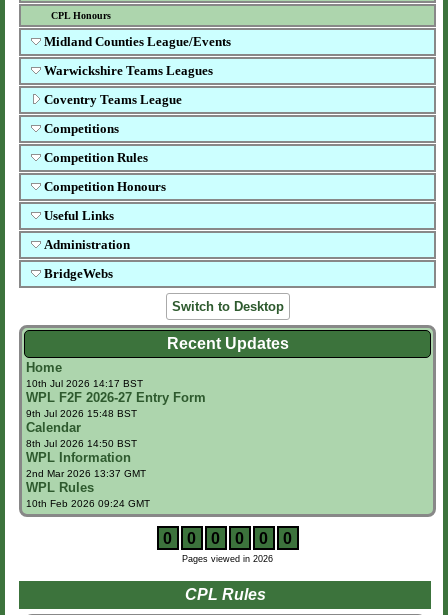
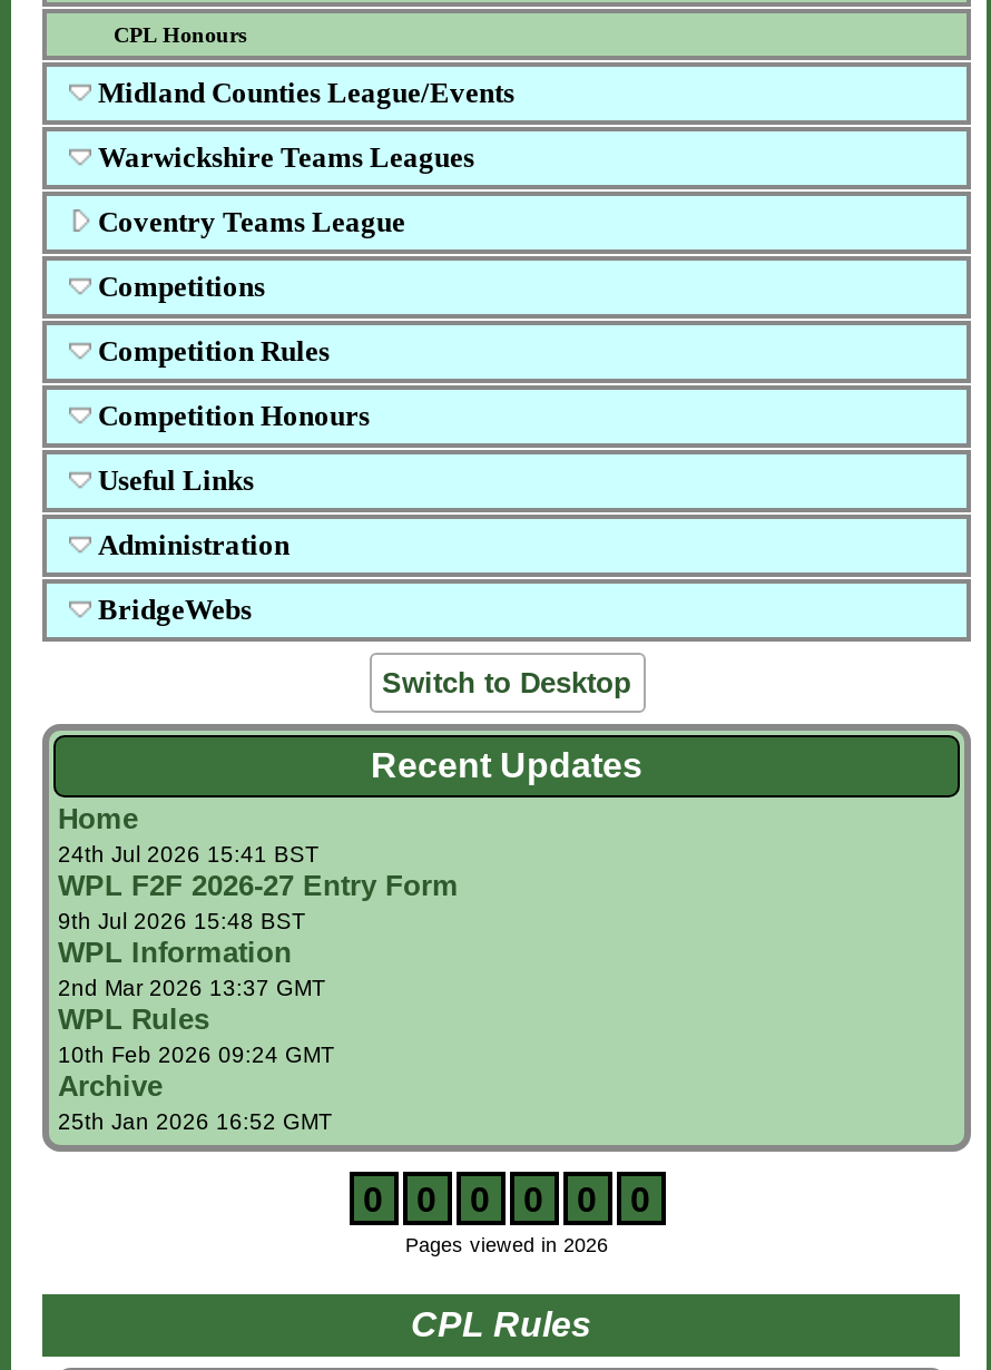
- 10th Jul 2026 14:17 BST
+ 24th Jul 2026 15:41 BST

- Calendar
- 8th Jul 2026 14:50 BST

moved up: WPL Information | 2nd Mar 2026 13:37 GMT | WPL Rules | 10th Feb 2026 09:24 GMT

+ Archive
+ 25th Jan 2026 16:52 GMT
